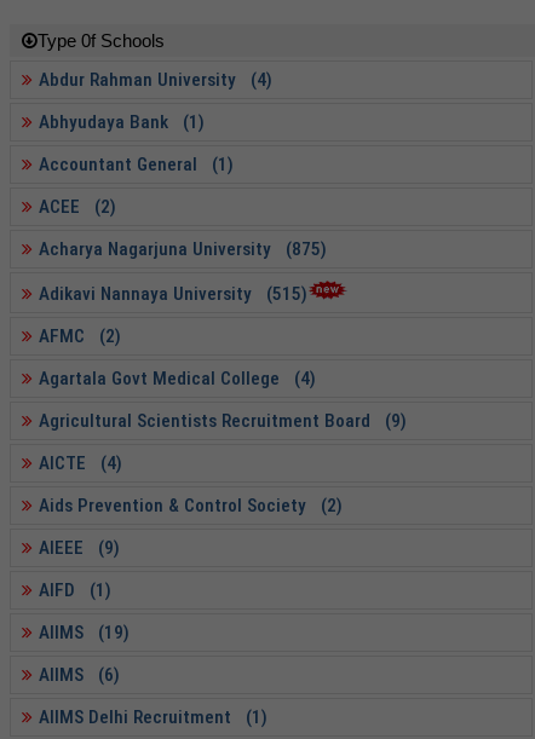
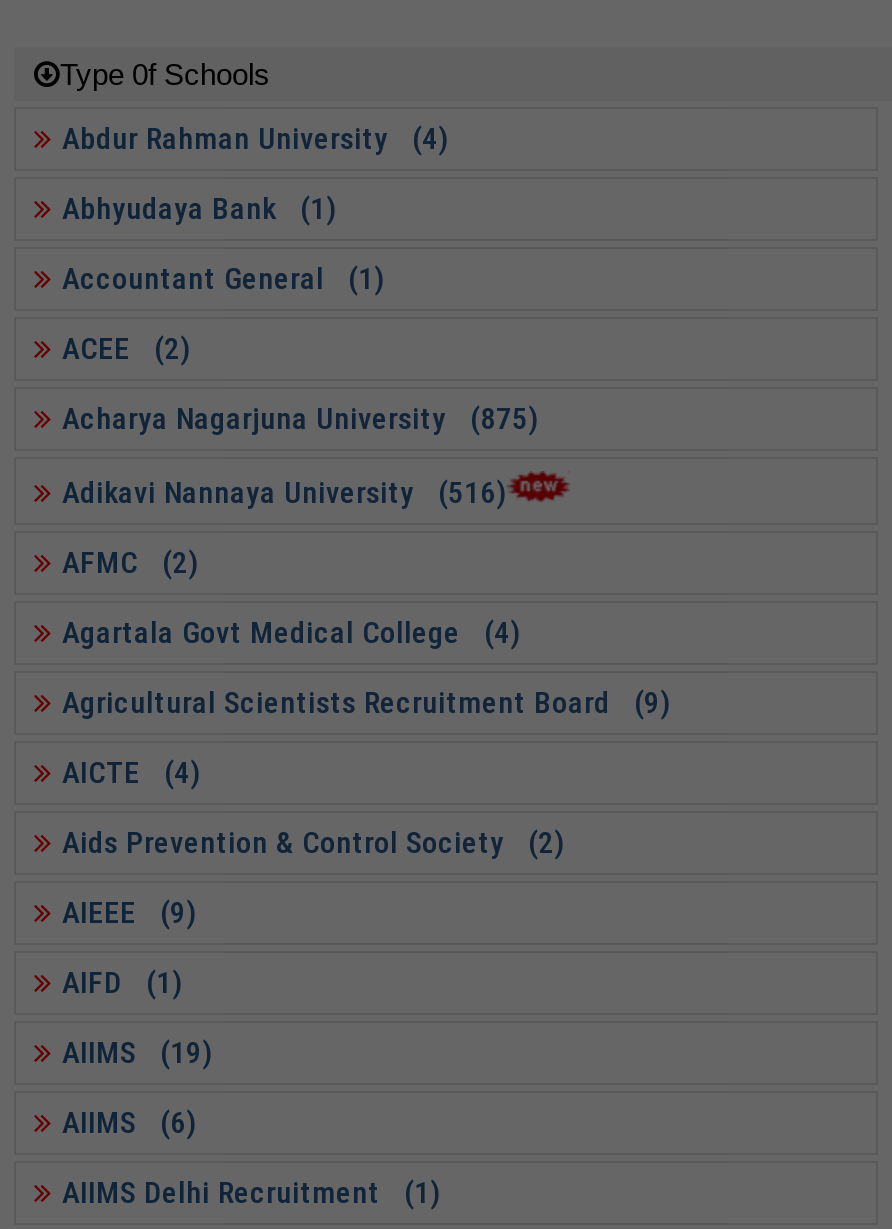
- Adikavi Nannaya University (515)
+ Adikavi Nannaya University (516)
